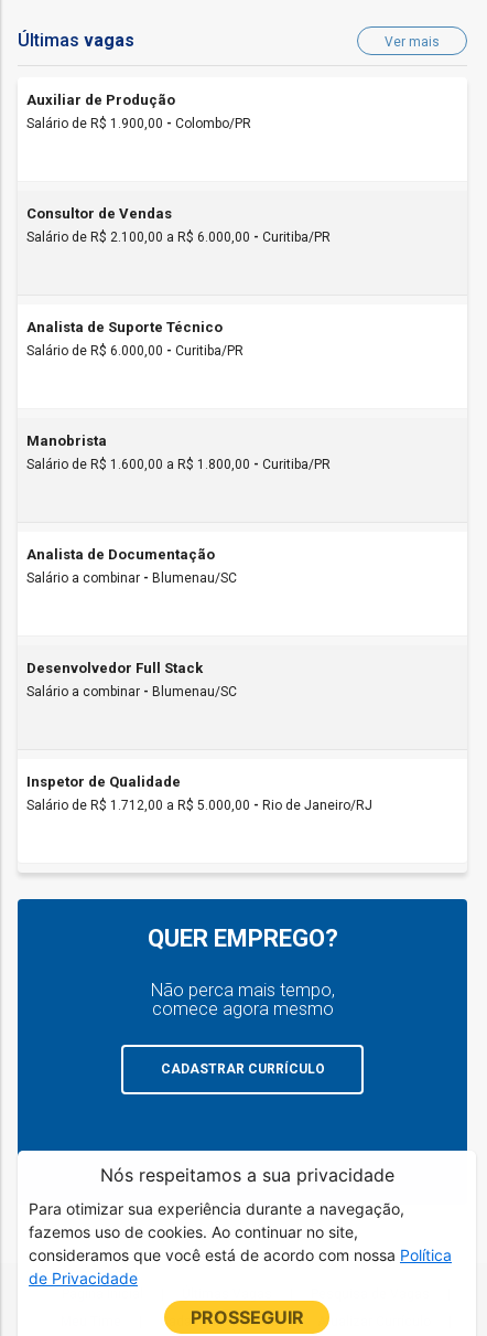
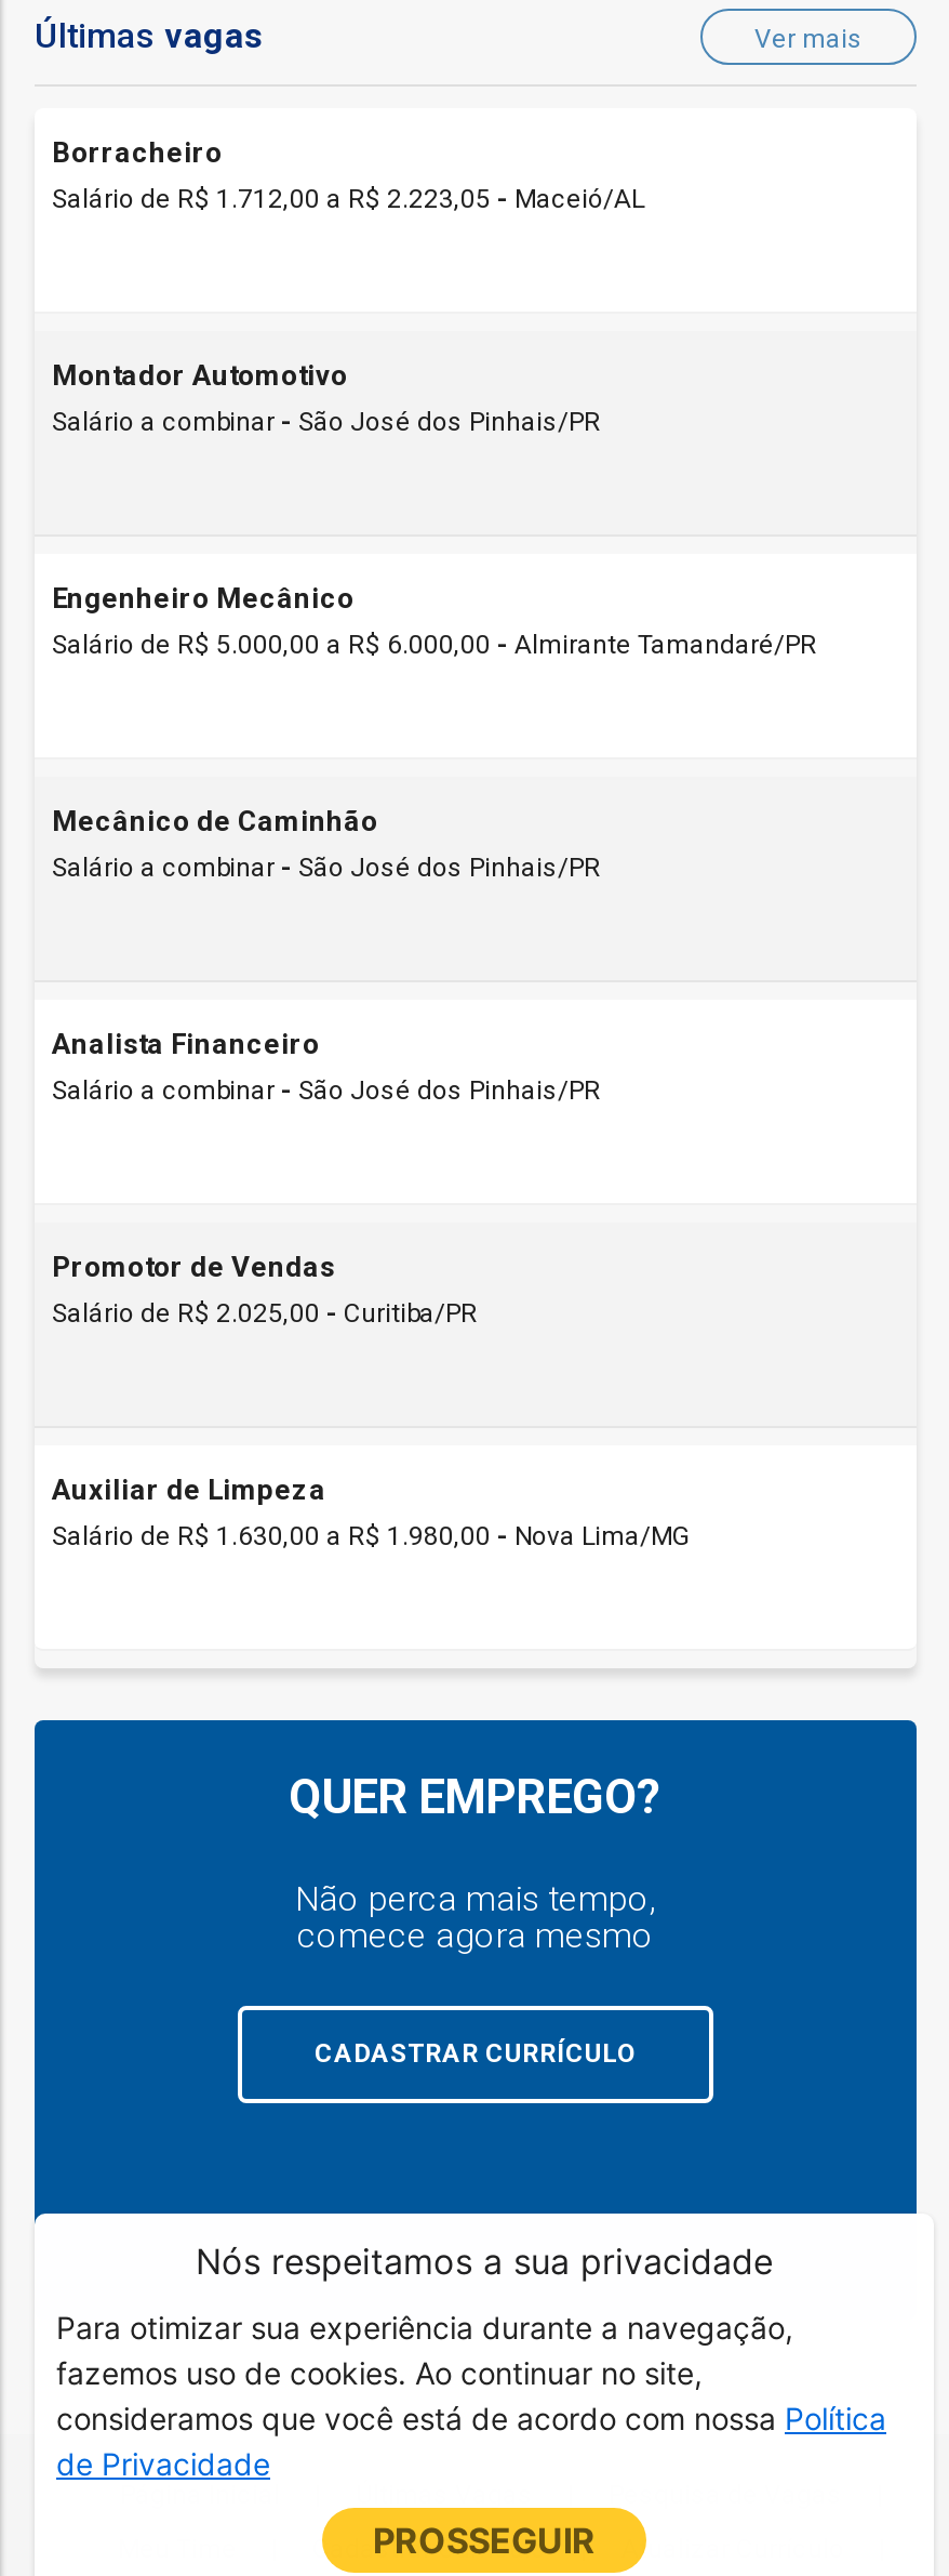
- Auxiliar de Produção
+ Borracheiro

- Salário de R$ 1.900,00 - Colombo/PR
+ Salário de R$ 1.712,00 a R$ 2.223,05 - Maceió/AL

- Consultor de Vendas
+ Montador Automotivo

- Salário de R$ 2.100,00 a R$ 6.000,00 - Curitiba/PR
+ Salário a combinar - São José dos Pinhais/PR

- Analista de Suporte Técnico
+ Engenheiro Mecânico

- Salário de R$ 6.000,00 - Curitiba/PR
+ Salário de R$ 5.000,00 a R$ 6.000,00 - Almirante Tamandaré/PR

- Manobrista
+ Mecânico de Caminhão

- Salário de R$ 1.600,00 a R$ 1.800,00 - Curitiba/PR
+ Salário a combinar - São José dos Pinhais/PR

- Analista de Documentação
+ Analista Financeiro

- Salário a combinar - Blumenau/SC
+ Salário a combinar - São José dos Pinhais/PR

- Desenvolvedor Full Stack
+ Promotor de Vendas

- Salário a combinar - Blumenau/SC
+ Salário de R$ 2.025,00 - Curitiba/PR

- Inspetor de Qualidade
+ Auxiliar de Limpeza

- Salário de R$ 1.712,00 a R$ 5.000,00 - Rio de Janeiro/RJ
+ Salário de R$ 1.630,00 a R$ 1.980,00 - Nova Lima/MG
